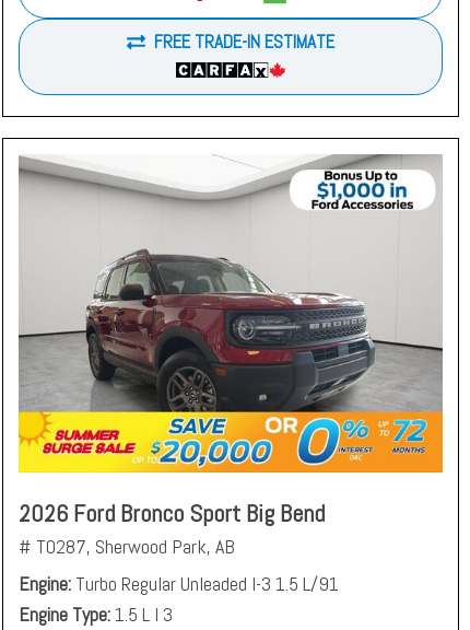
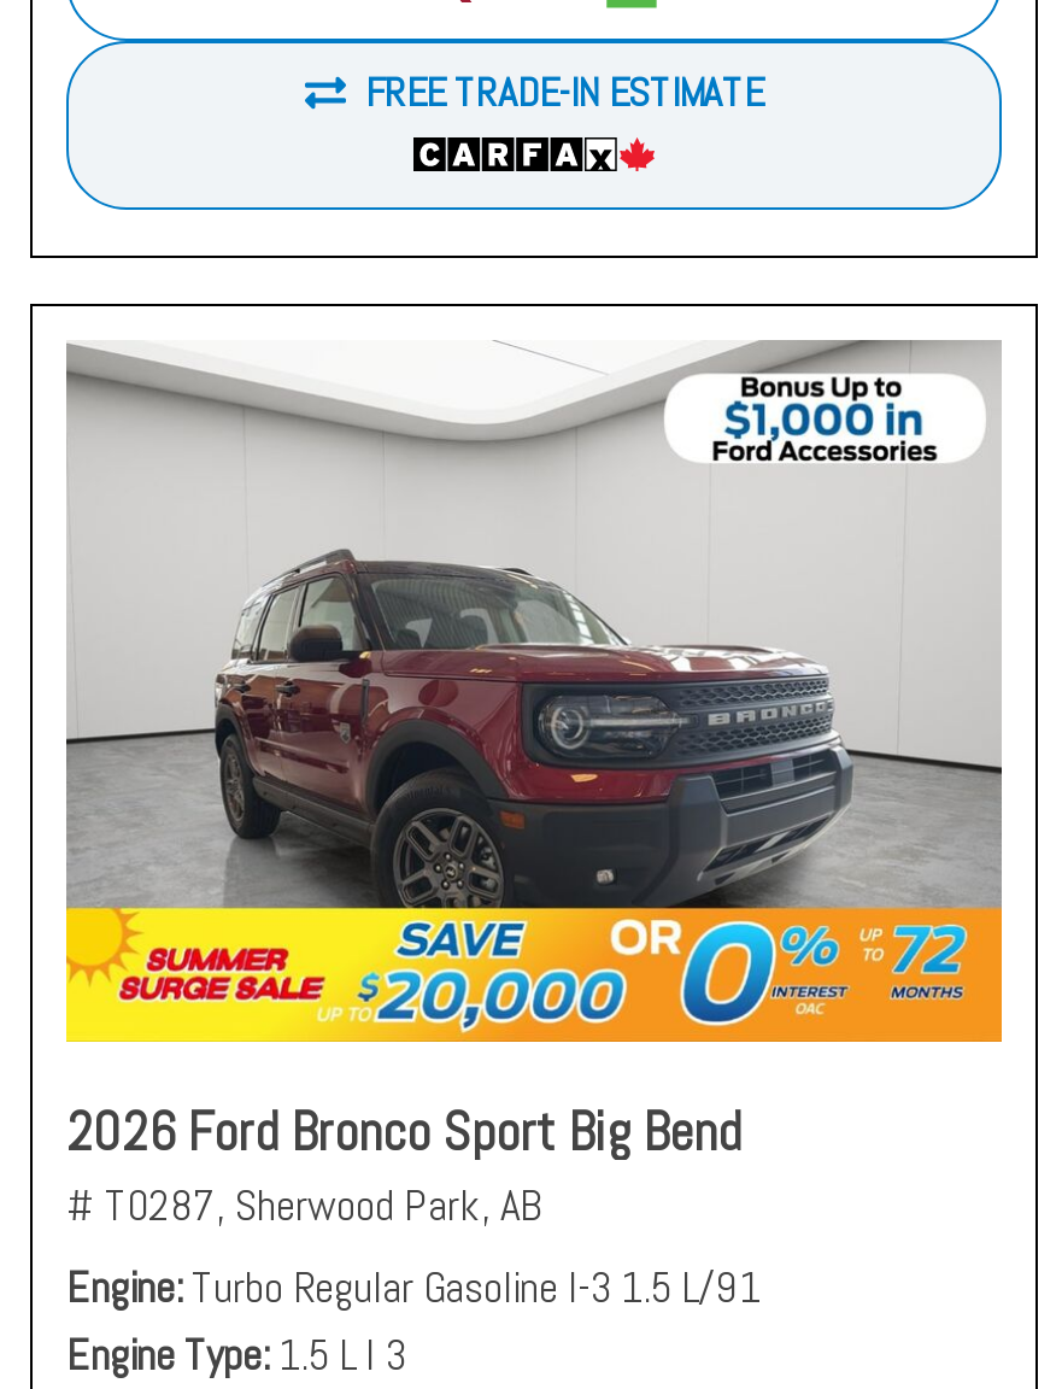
- Engine Turbo Regular Unleaded I-3 1.5 L/91
+ Engine Turbo Regular Gasoline I-3 1.5 L/91
